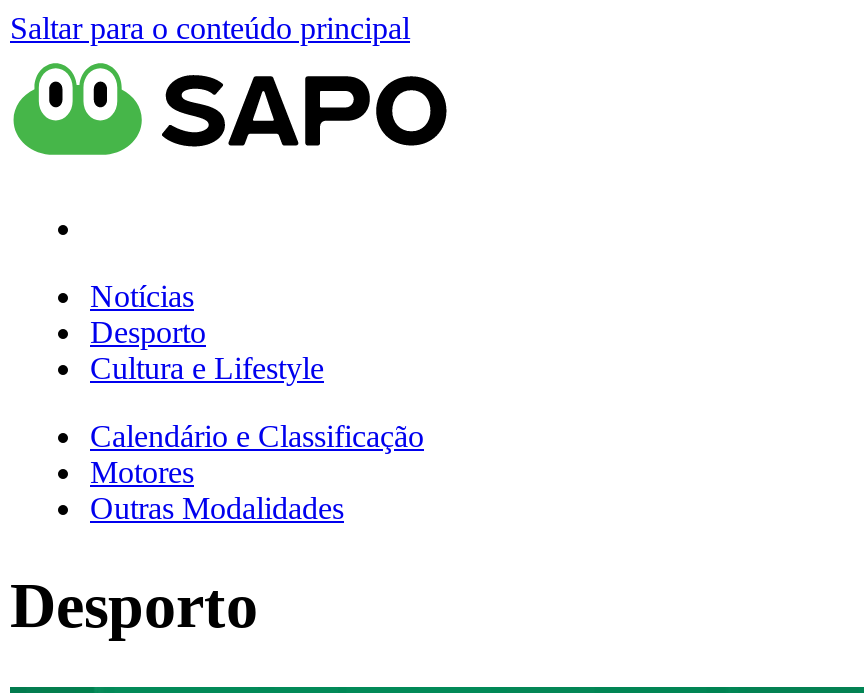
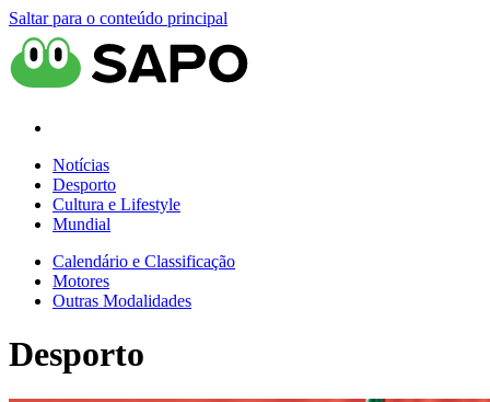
+ Mundial
